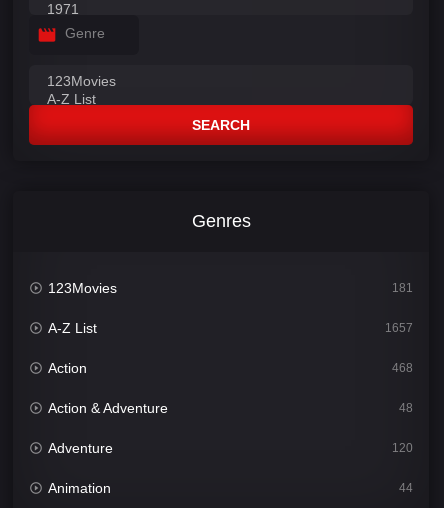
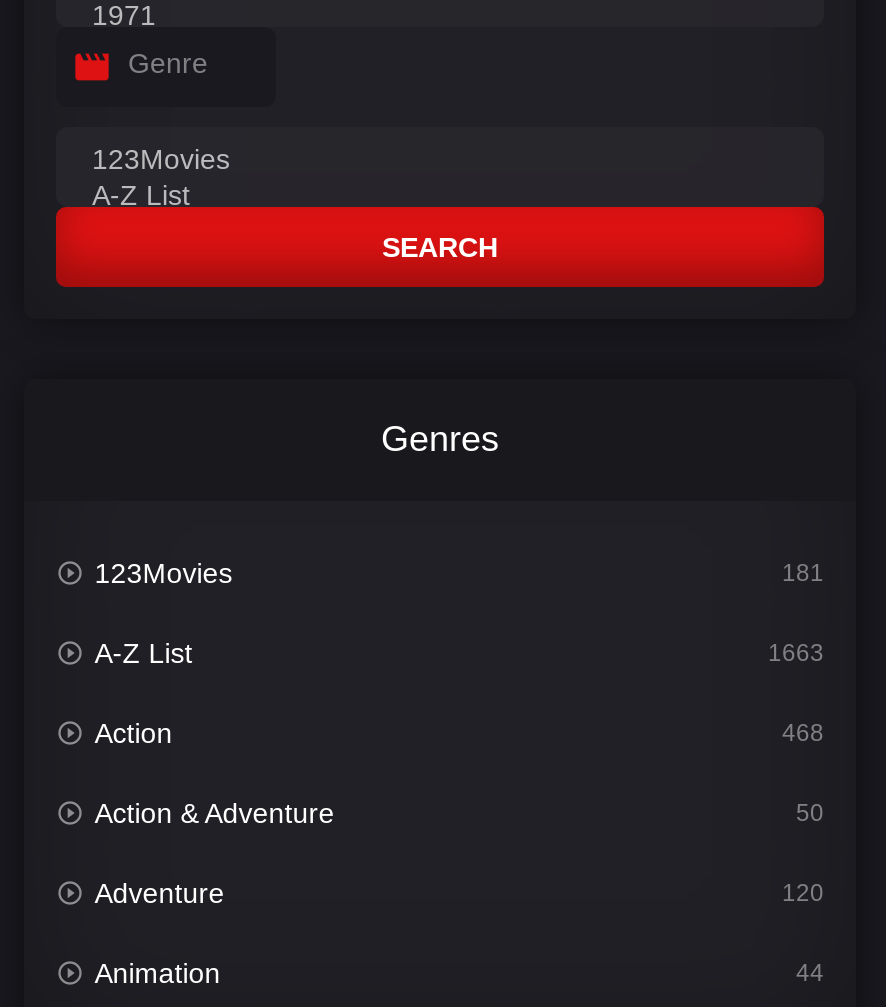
- 1657
+ 1663

- 48
+ 50
